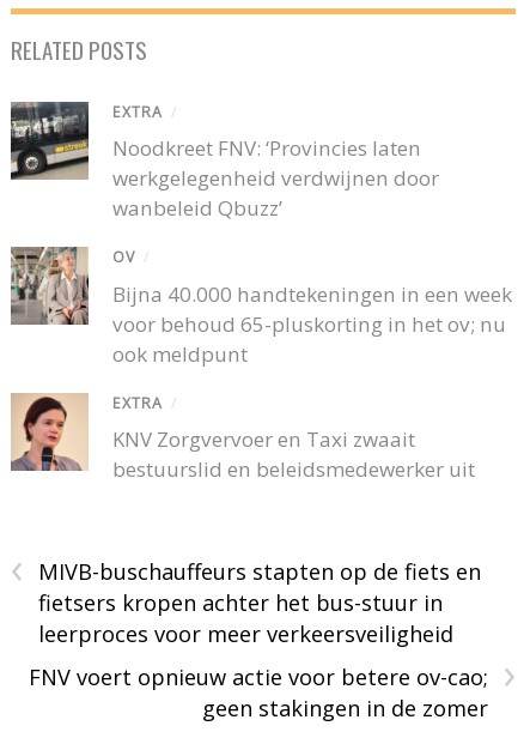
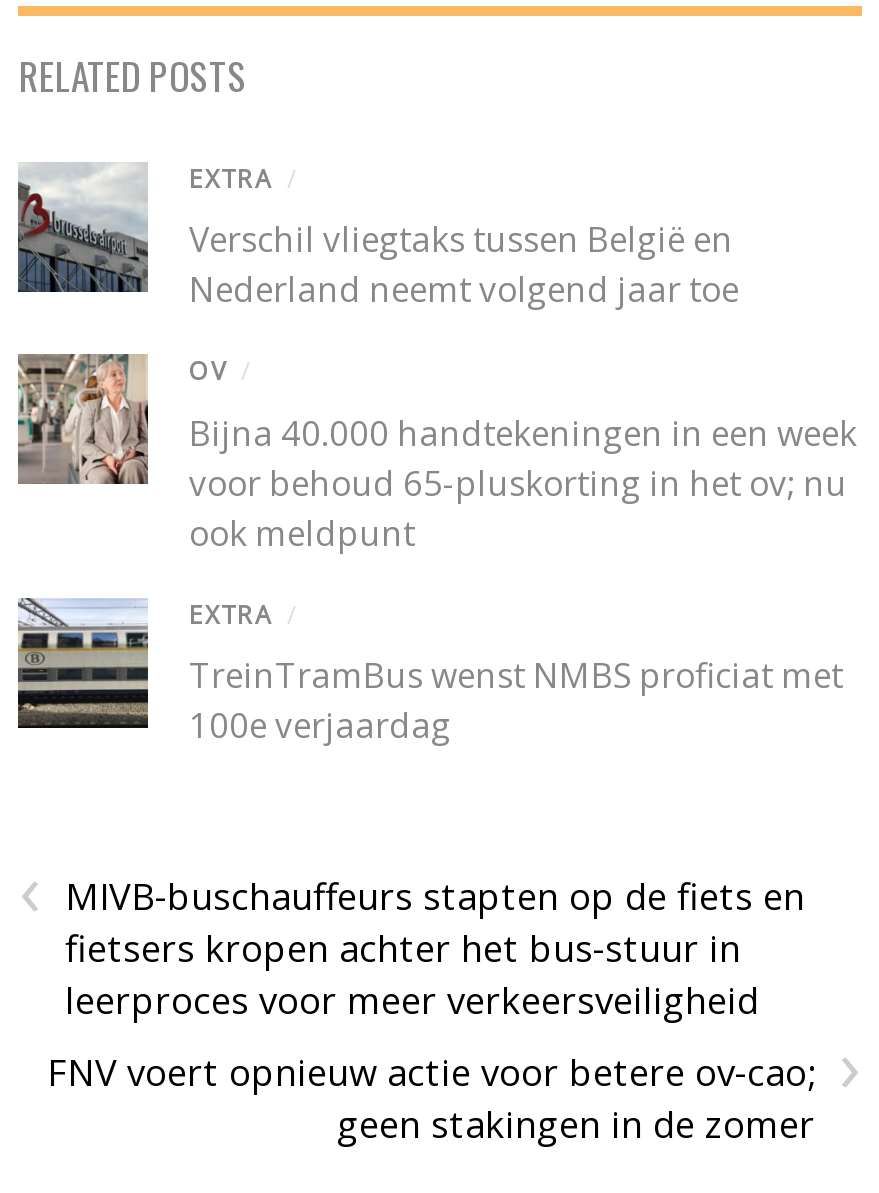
- [image]
- Noodkreet FNV: ‘Provincies laten
- werkgelegenheid verdwijnen door
- wanbeleid Qbuzz’
+ [image]
+ Verschil vliegtaks tussen België en
+ Nederland neemt volgend jaar toe

- [image]
- KNV Zorgvervoer en Taxi zwaait
- bestuurslid en beleidsmedewerker uit
+ [image]
+ TreinTramBus wenst NMBS proficiat met
+ 100e verjaardag
